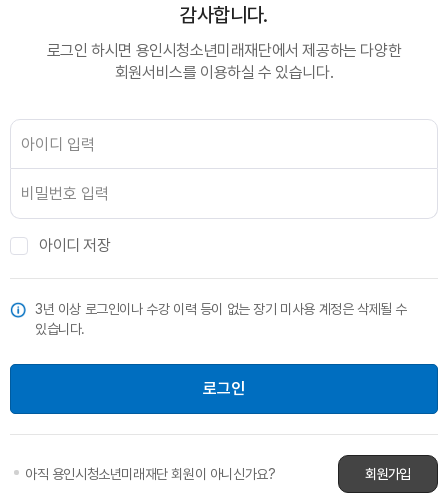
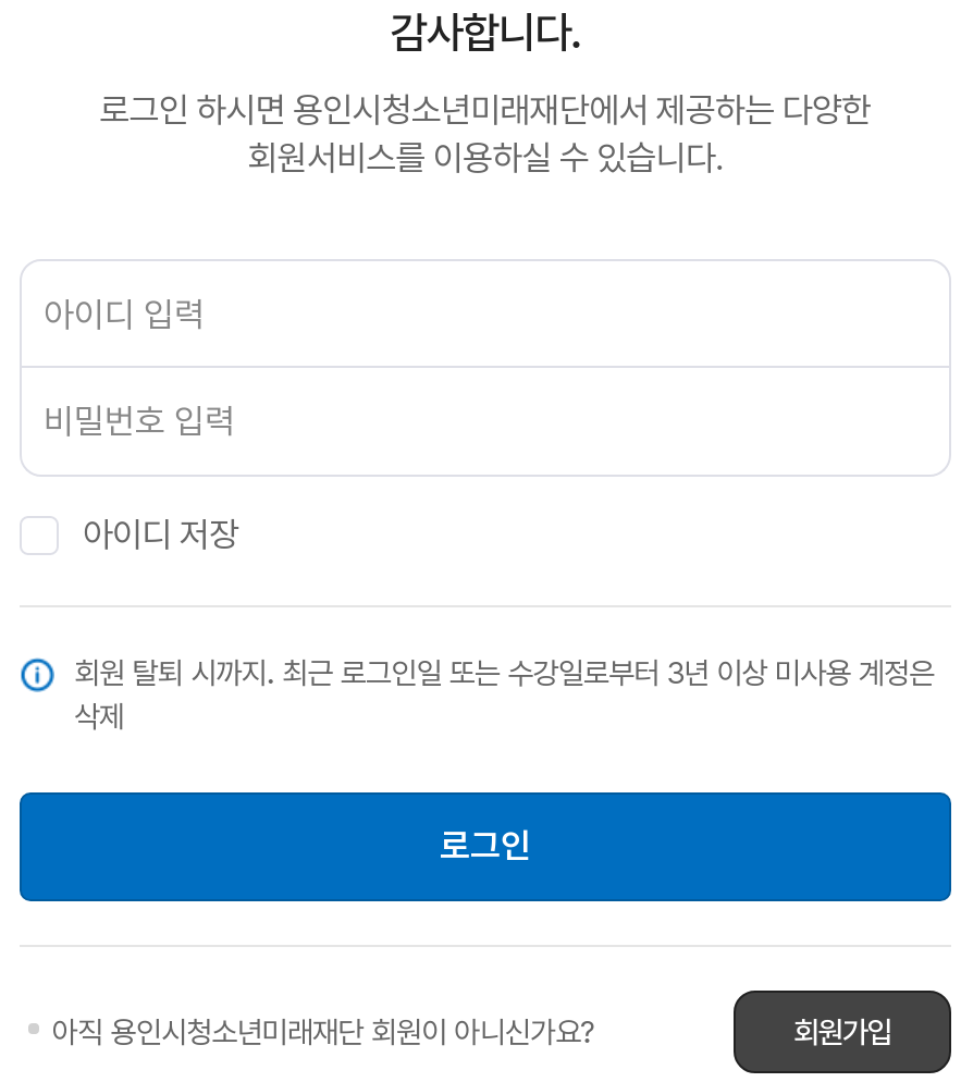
- 3년 이상 로그인이나 수강 이력 등이 없는 장기 미사용 계정은 삭제될 수
- 있습니다.
+ 회원 탈퇴 시까지. 최근 로그인일 또는 수강일로부터 3년 이상 미사용 계정은
+ 삭제
